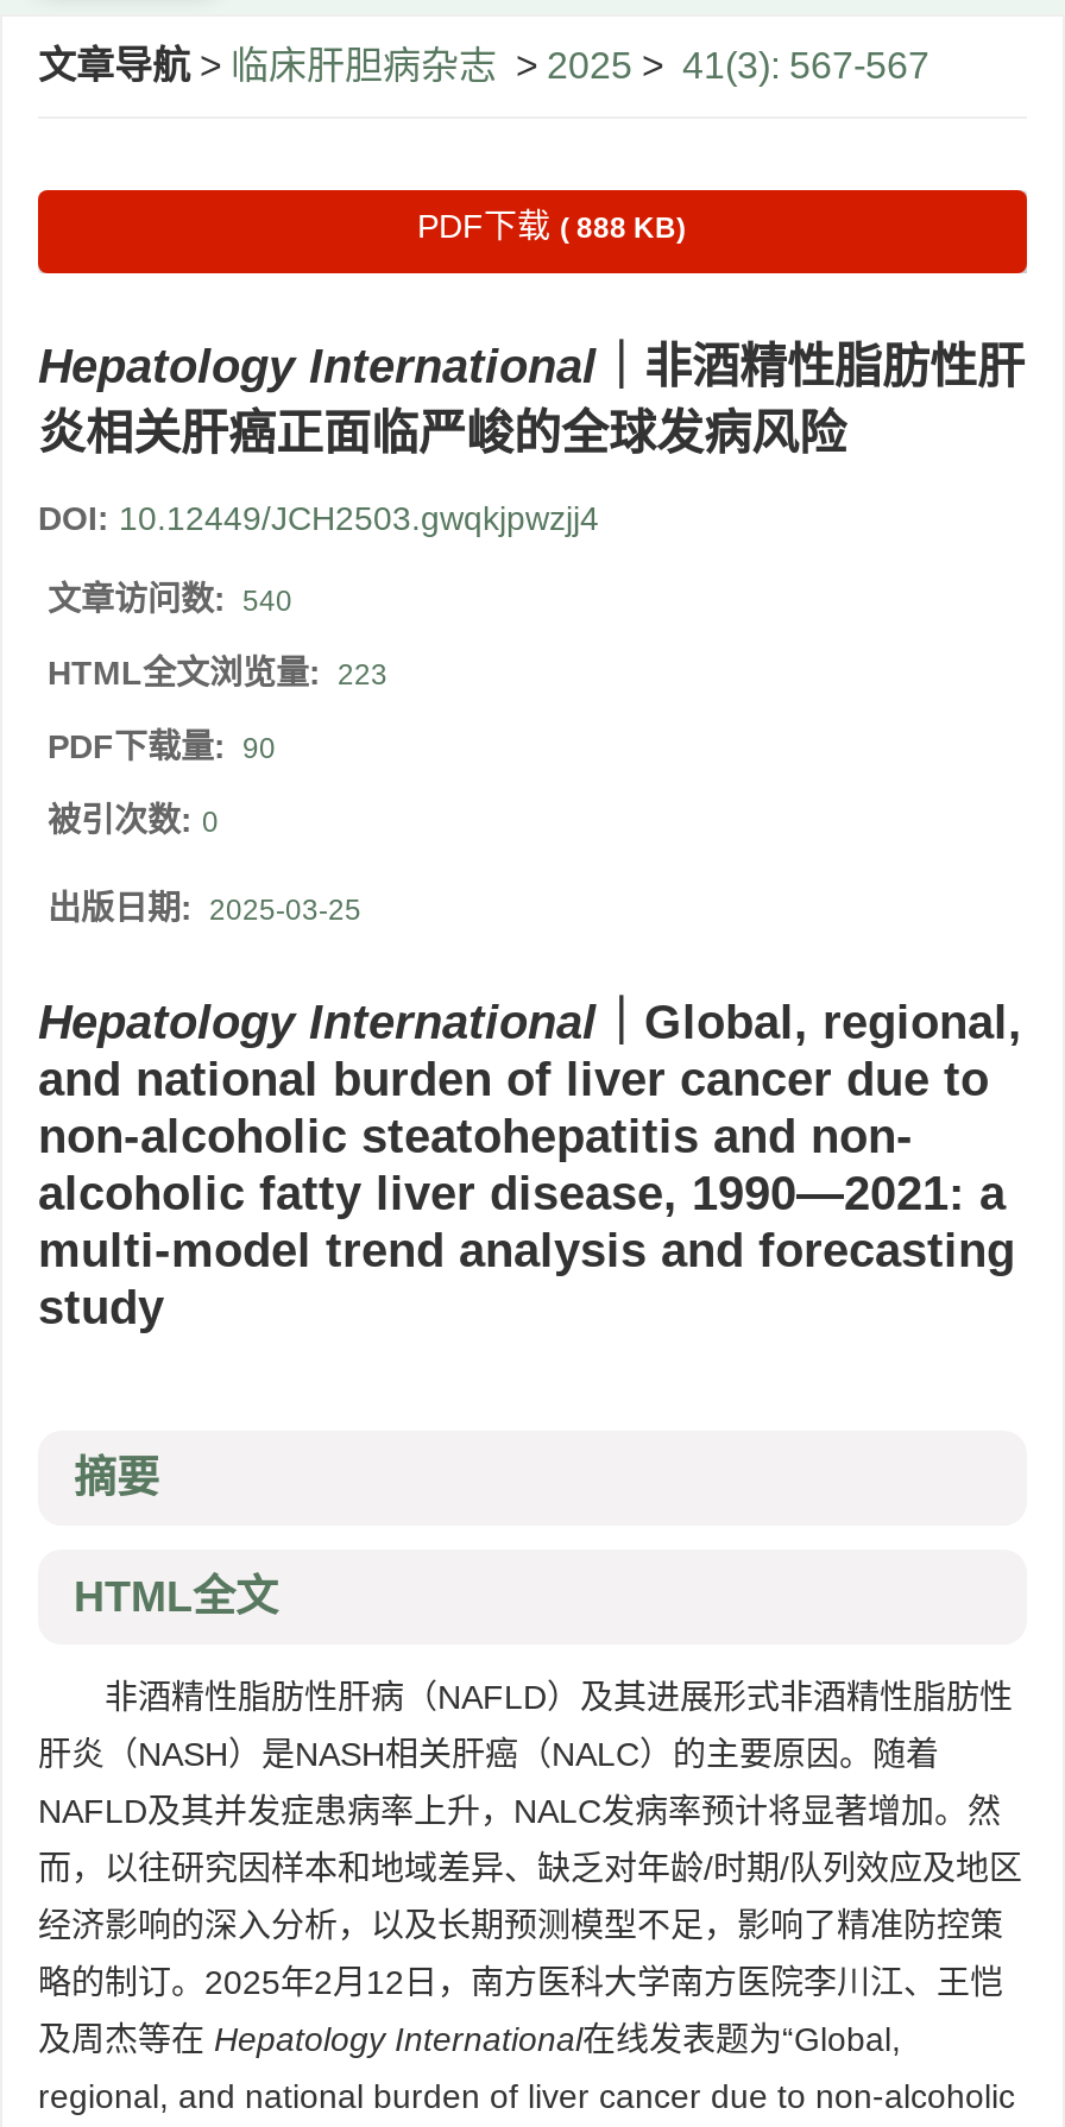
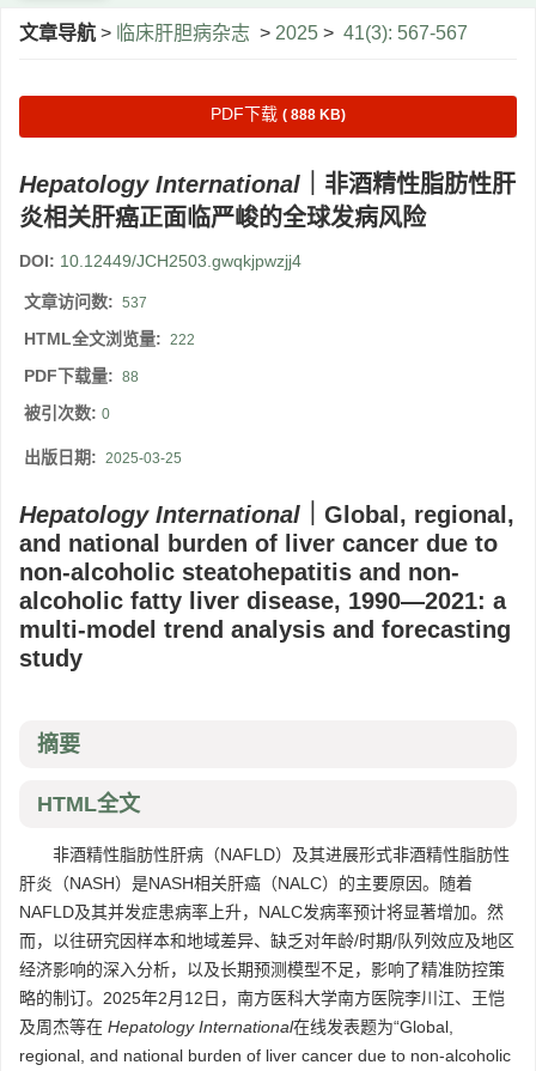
- 文章访问数: 540
+ 文章访问数: 537

- HTML全文浏览量: 223
+ HTML全文浏览量: 222

- PDF下载量: 90
+ PDF下载量: 88
